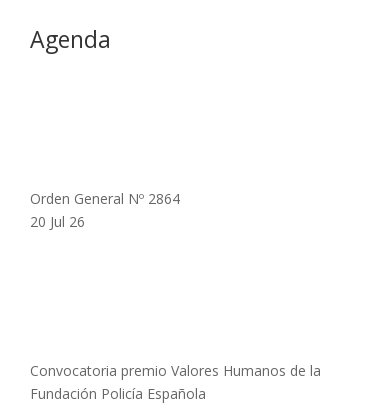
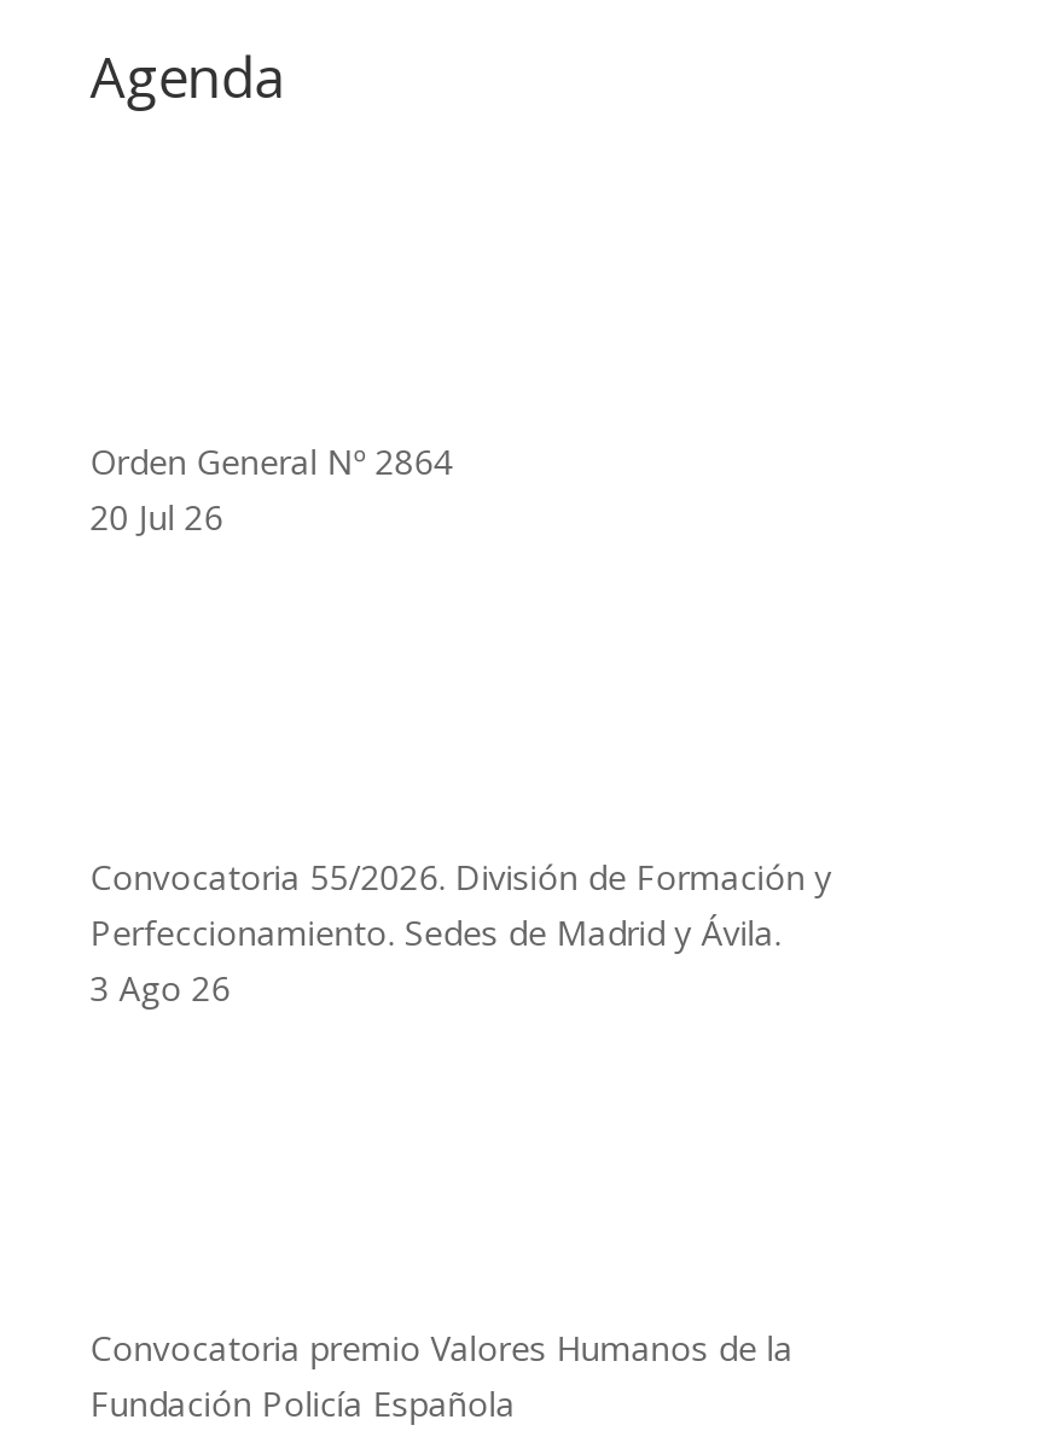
+ Convocatoria 55/2026. División de Formación y
+ Perfeccionamiento. Sedes de Madrid y Ávila.
+ 3 Ago 26
